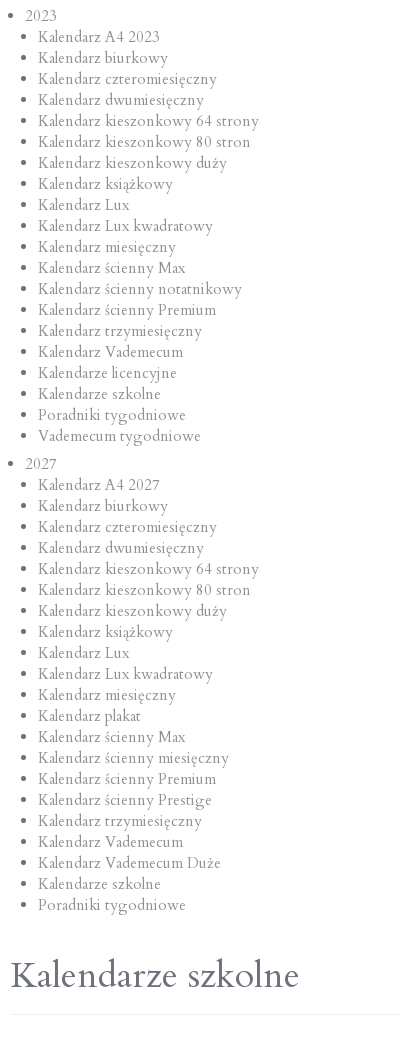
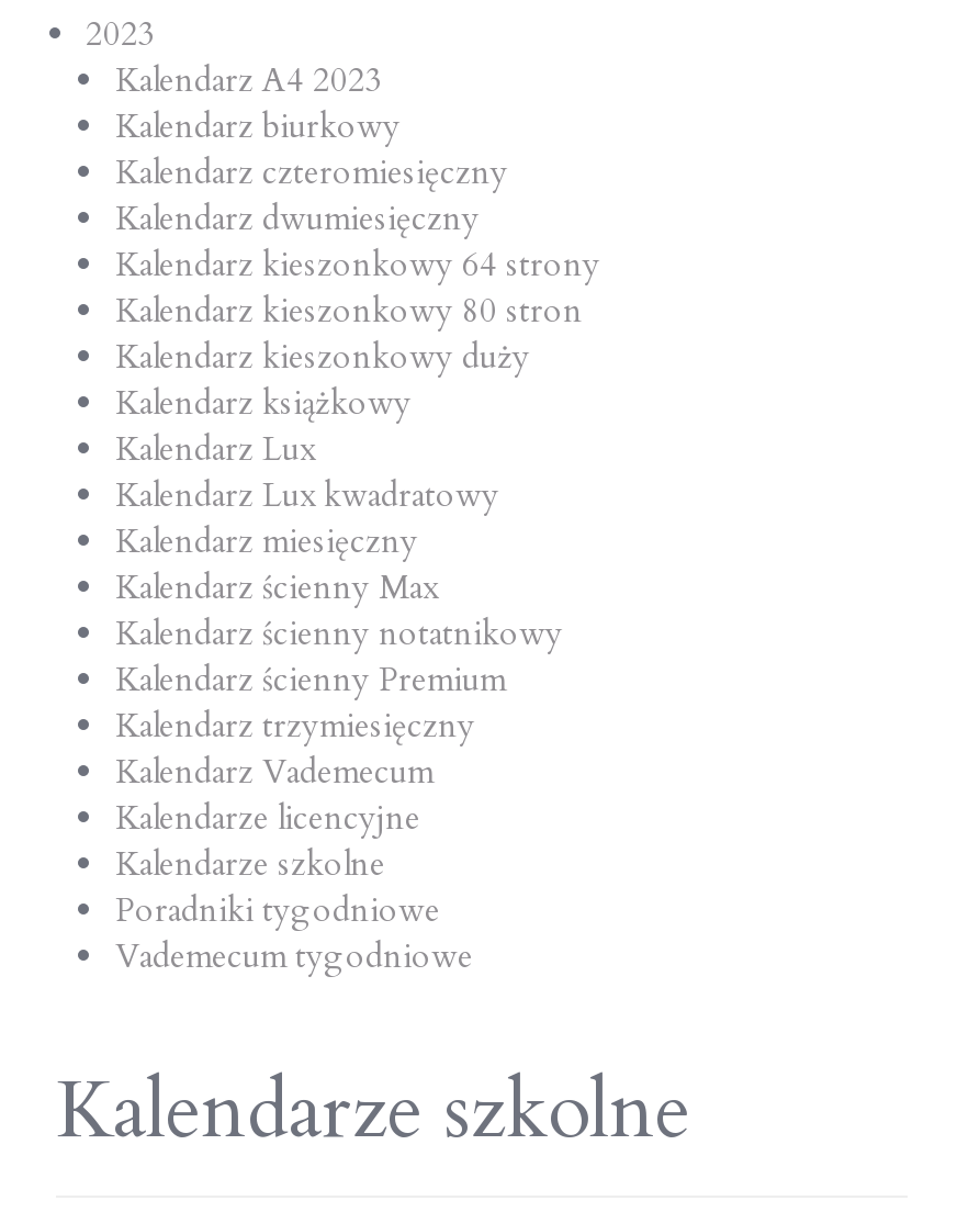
- 2027
- Kalendarz A4 2027
- Kalendarz biurkowy
- Kalendarz czteromiesięczny
- Kalendarz dwumiesięczny
- Kalendarz kieszonkowy 64 strony
- Kalendarz kieszonkowy 80 stron
- Kalendarz kieszonkowy duży
- Kalendarz książkowy
- Kalendarz Lux
- Kalendarz Lux kwadratowy
- Kalendarz miesięczny
- Kalendarz plakat
- Kalendarz ścienny Max
- Kalendarz ścienny miesięczny
- Kalendarz ścienny Premium
- Kalendarz ścienny Prestige
- Kalendarz trzymiesięczny
- Kalendarz Vademecum
- Kalendarz Vademecum Duże
- Kalendarze szkolne
- Poradniki tygodniowe
